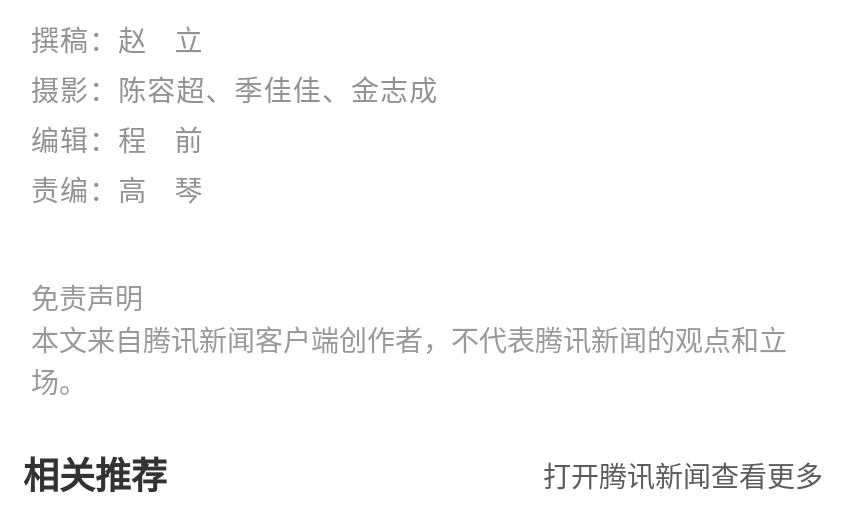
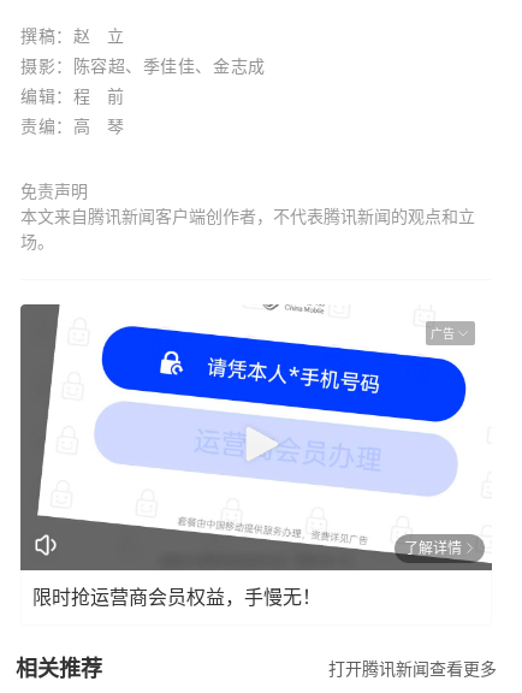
+ [image]
+ 广告

+ 了解详情
+ 限时抢运营商会员权益，手慢无！
